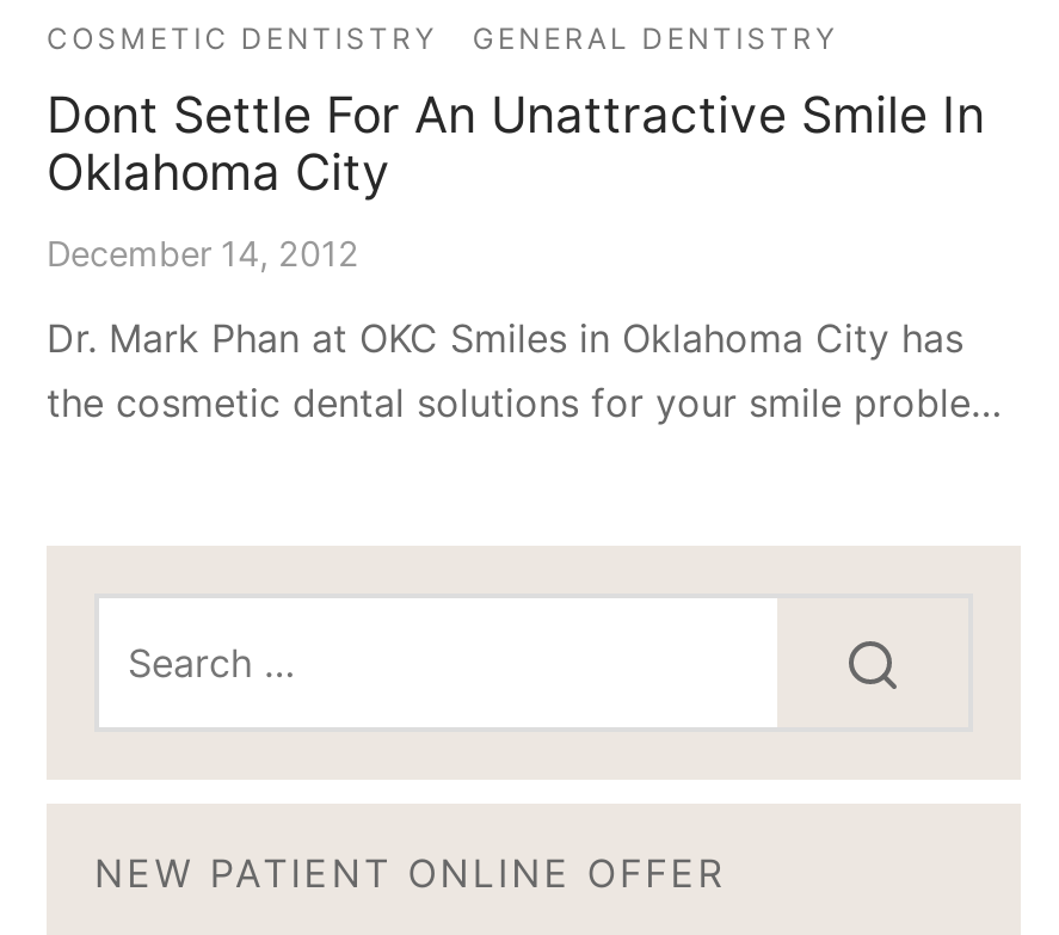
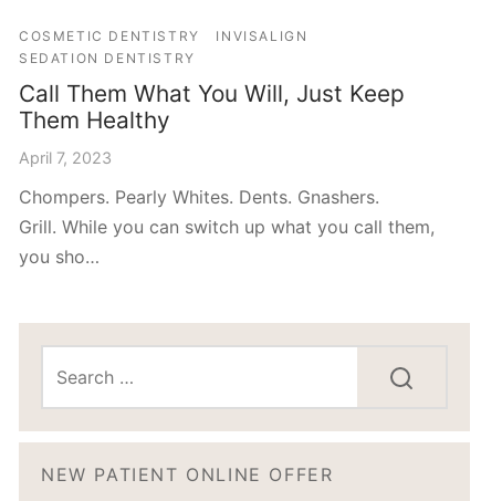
- GENERAL DENTISTRY
+ INVISALIGN
+ SEDATION DENTISTRY

- Dont Settle For An Unattractive Smile In
- Oklahoma City
+ Call Them What You Will, Just Keep
+ Them Healthy

- December 14, 2012
+ April 7, 2023

- Dr. Mark Phan at OKC Smiles in Oklahoma City has
- the cosmetic dental solutions for your smile proble…
+ Chompers. Pearly Whites. Dents. Gnashers.
+ Grill. While you can switch up what you call them,
+ you sho…
